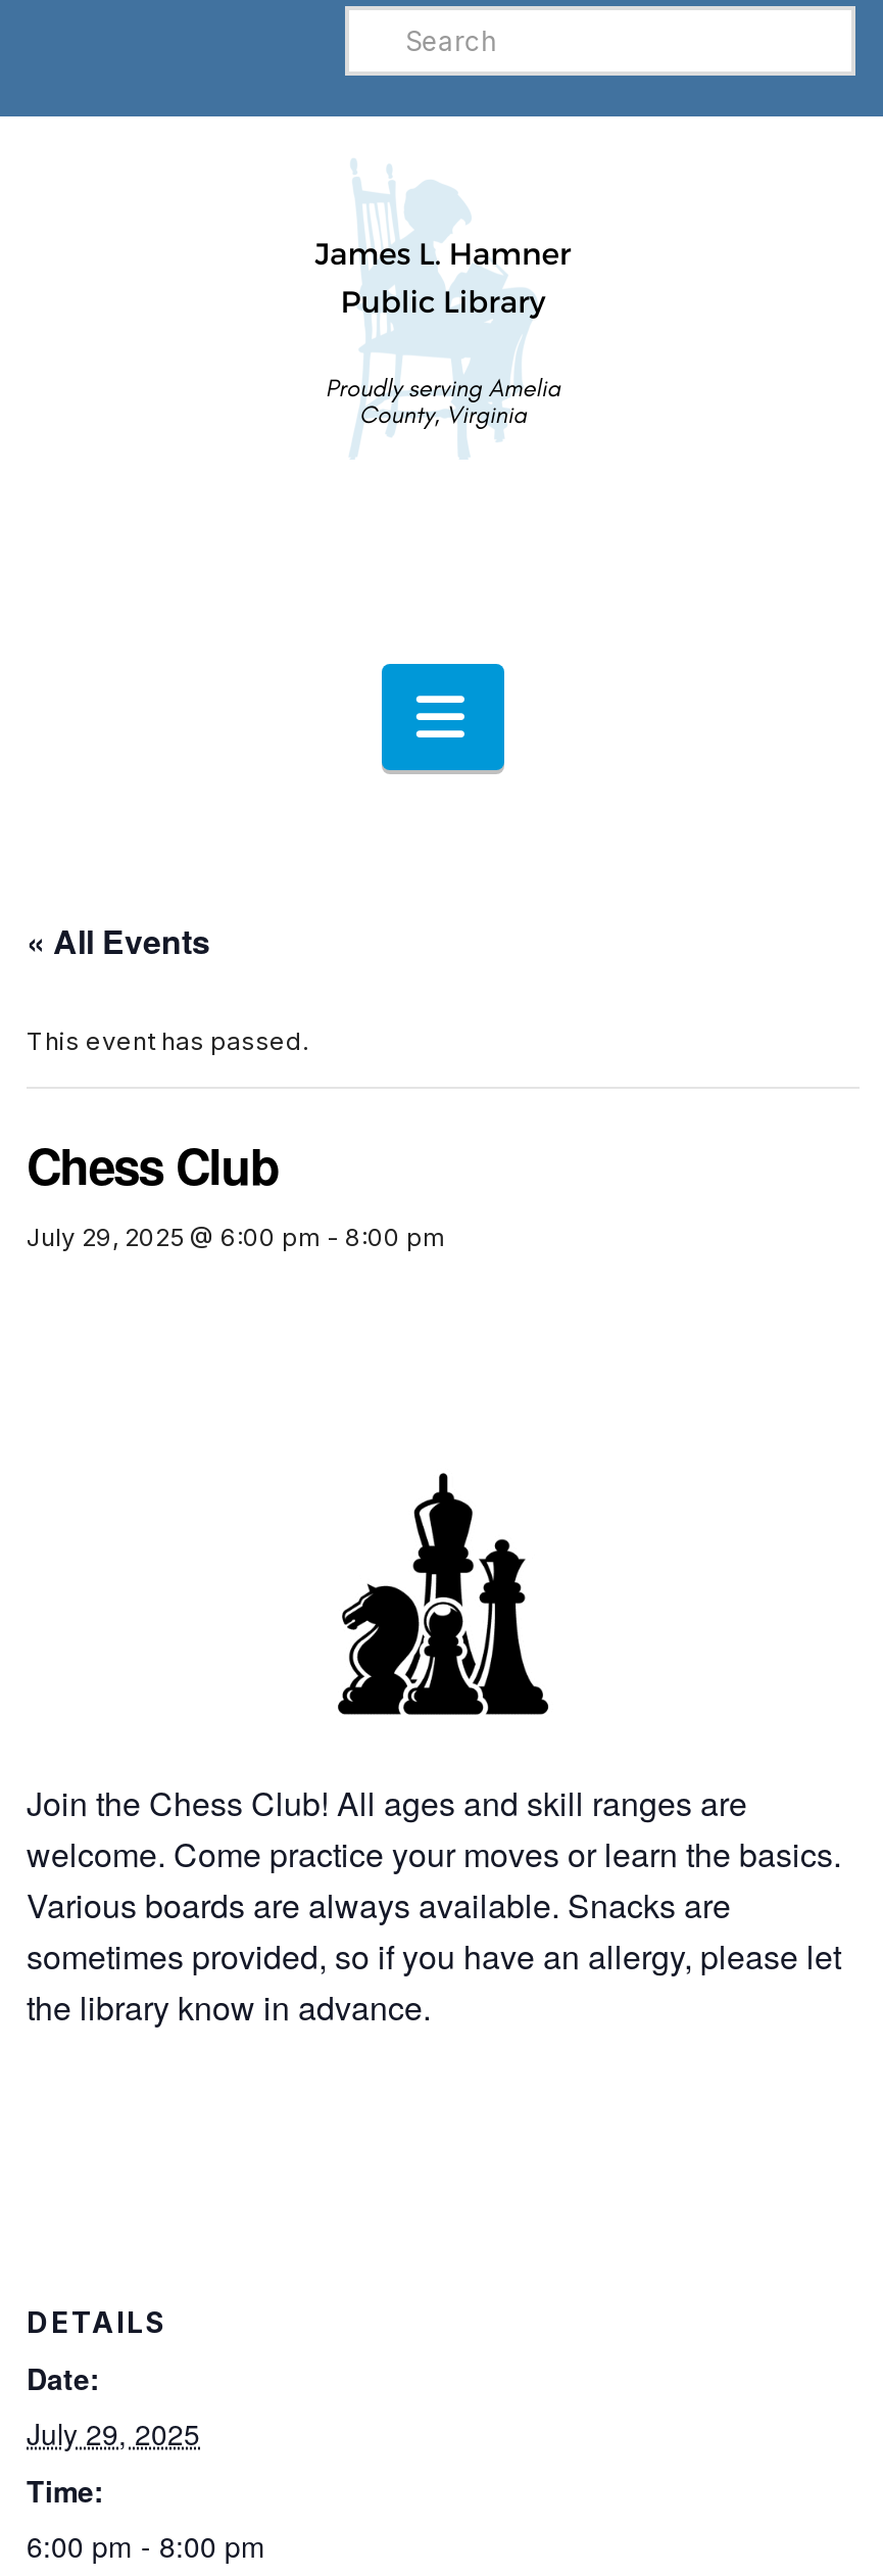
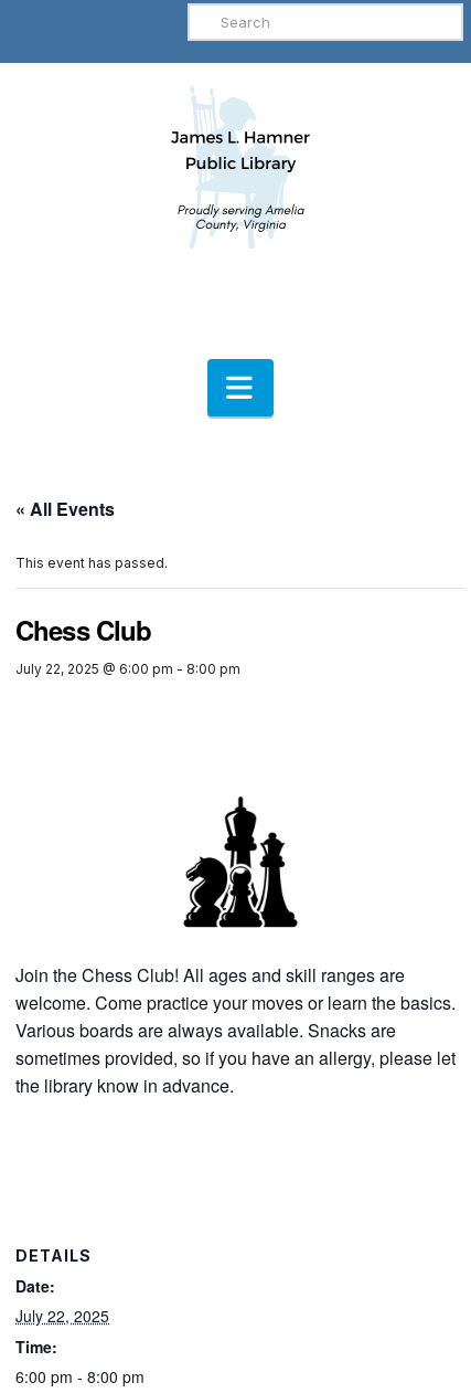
- July 29, 2025 @ 6:00 pm - 8:00 pm
+ July 22, 2025 @ 6:00 pm - 8:00 pm

- July 29, 2025
+ July 22, 2025
